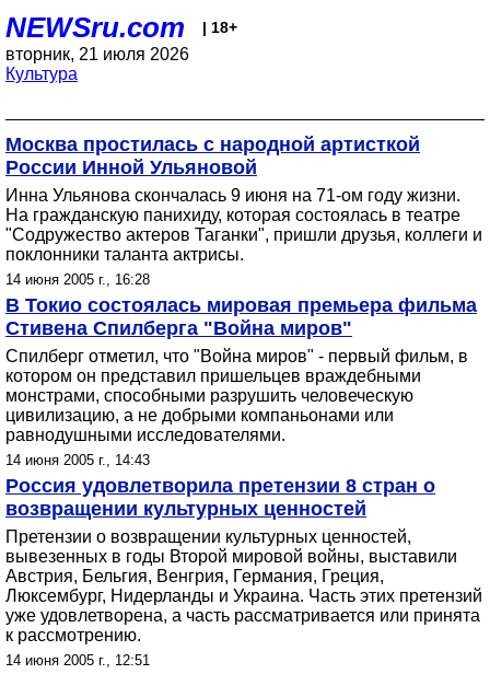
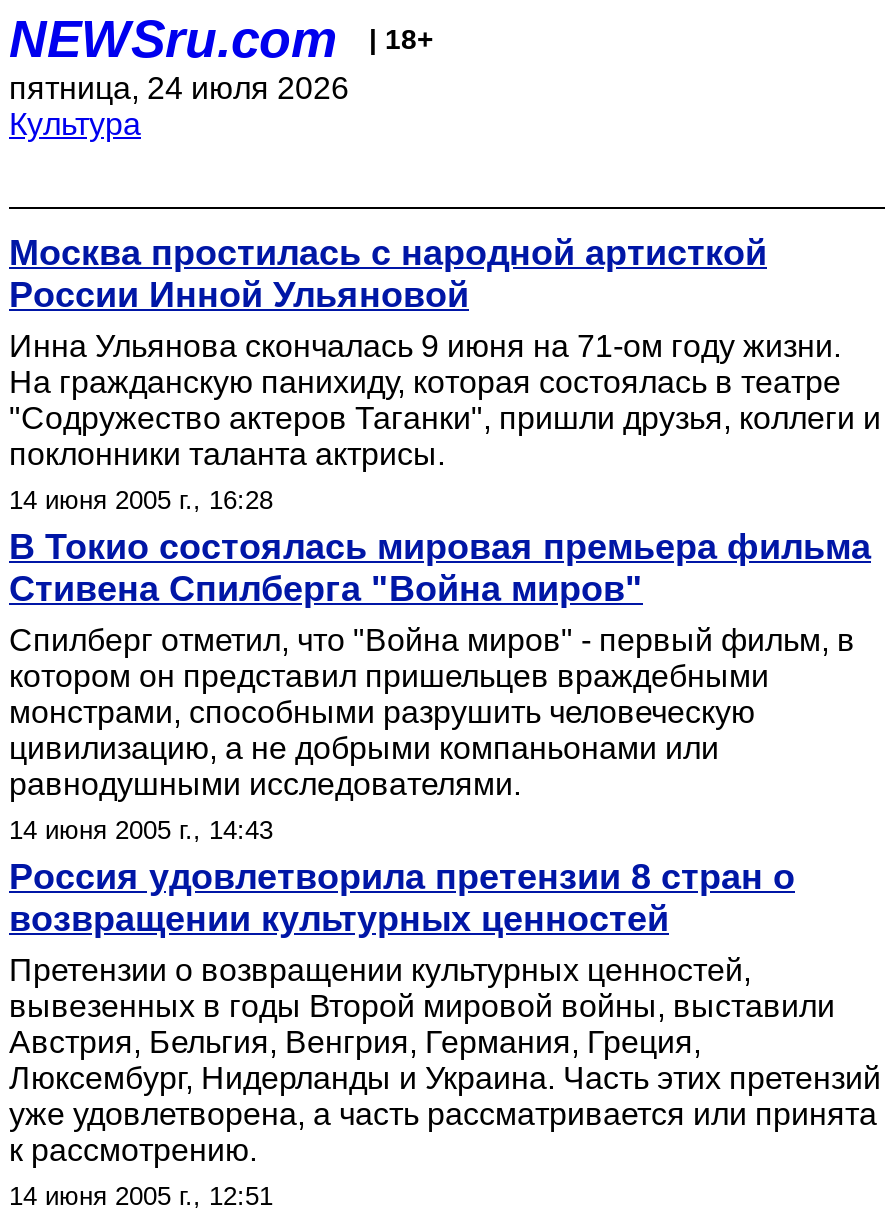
- вторник, 21 июля 2026
+ пятница, 24 июля 2026
